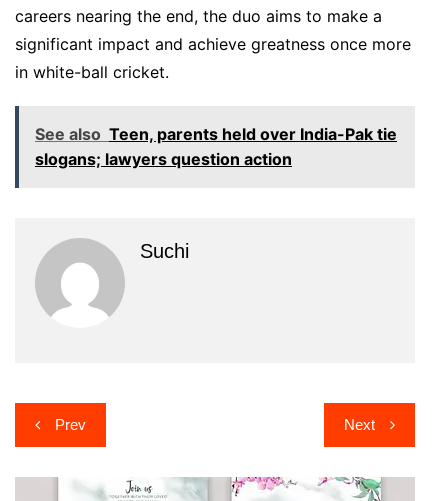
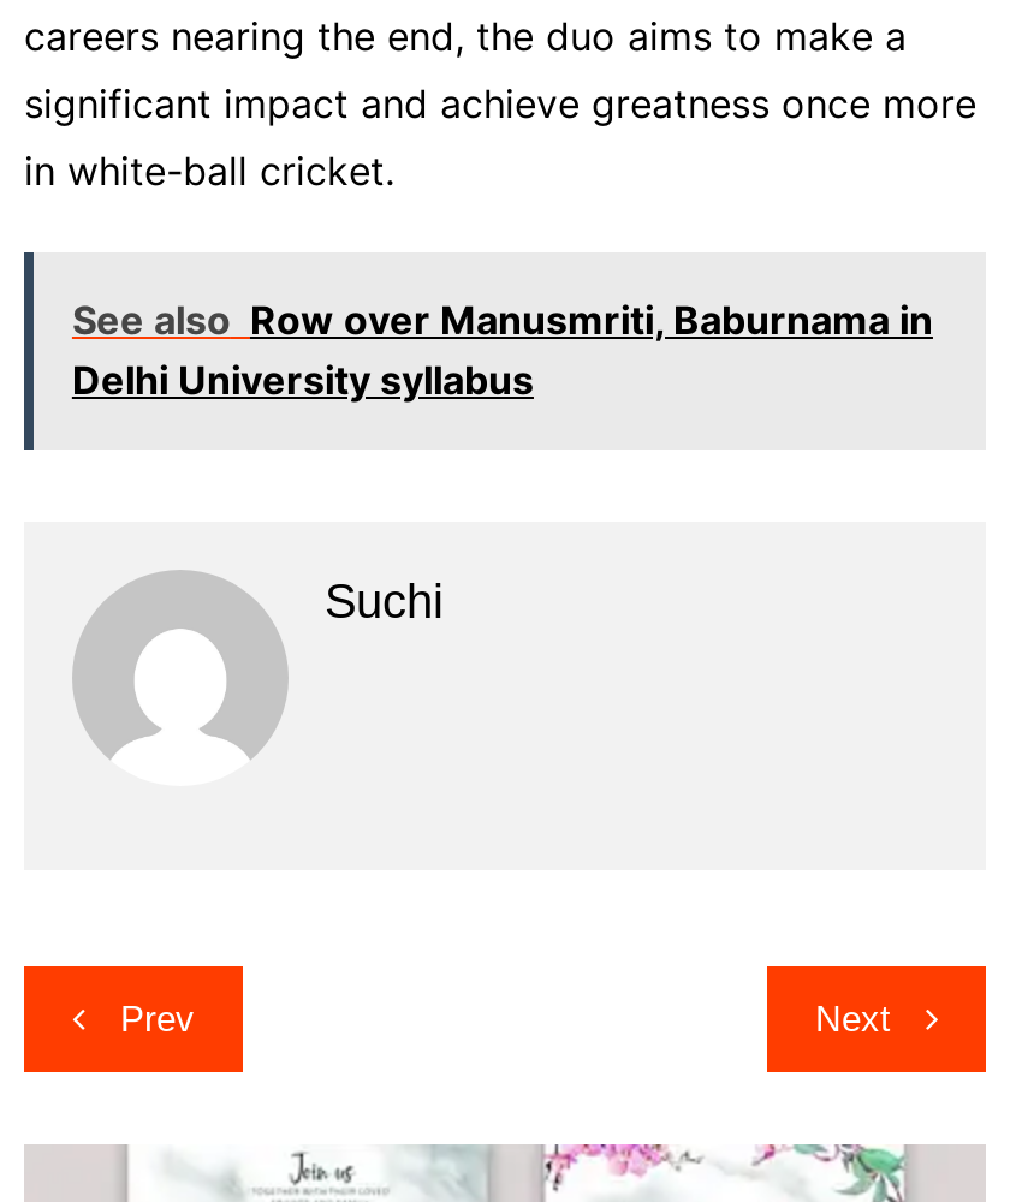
- See also Teen, parents held over India-Pak tie
- slogans; lawyers question action
+ See also Row over Manusmriti, Baburnama in
+ Delhi University syllabus
